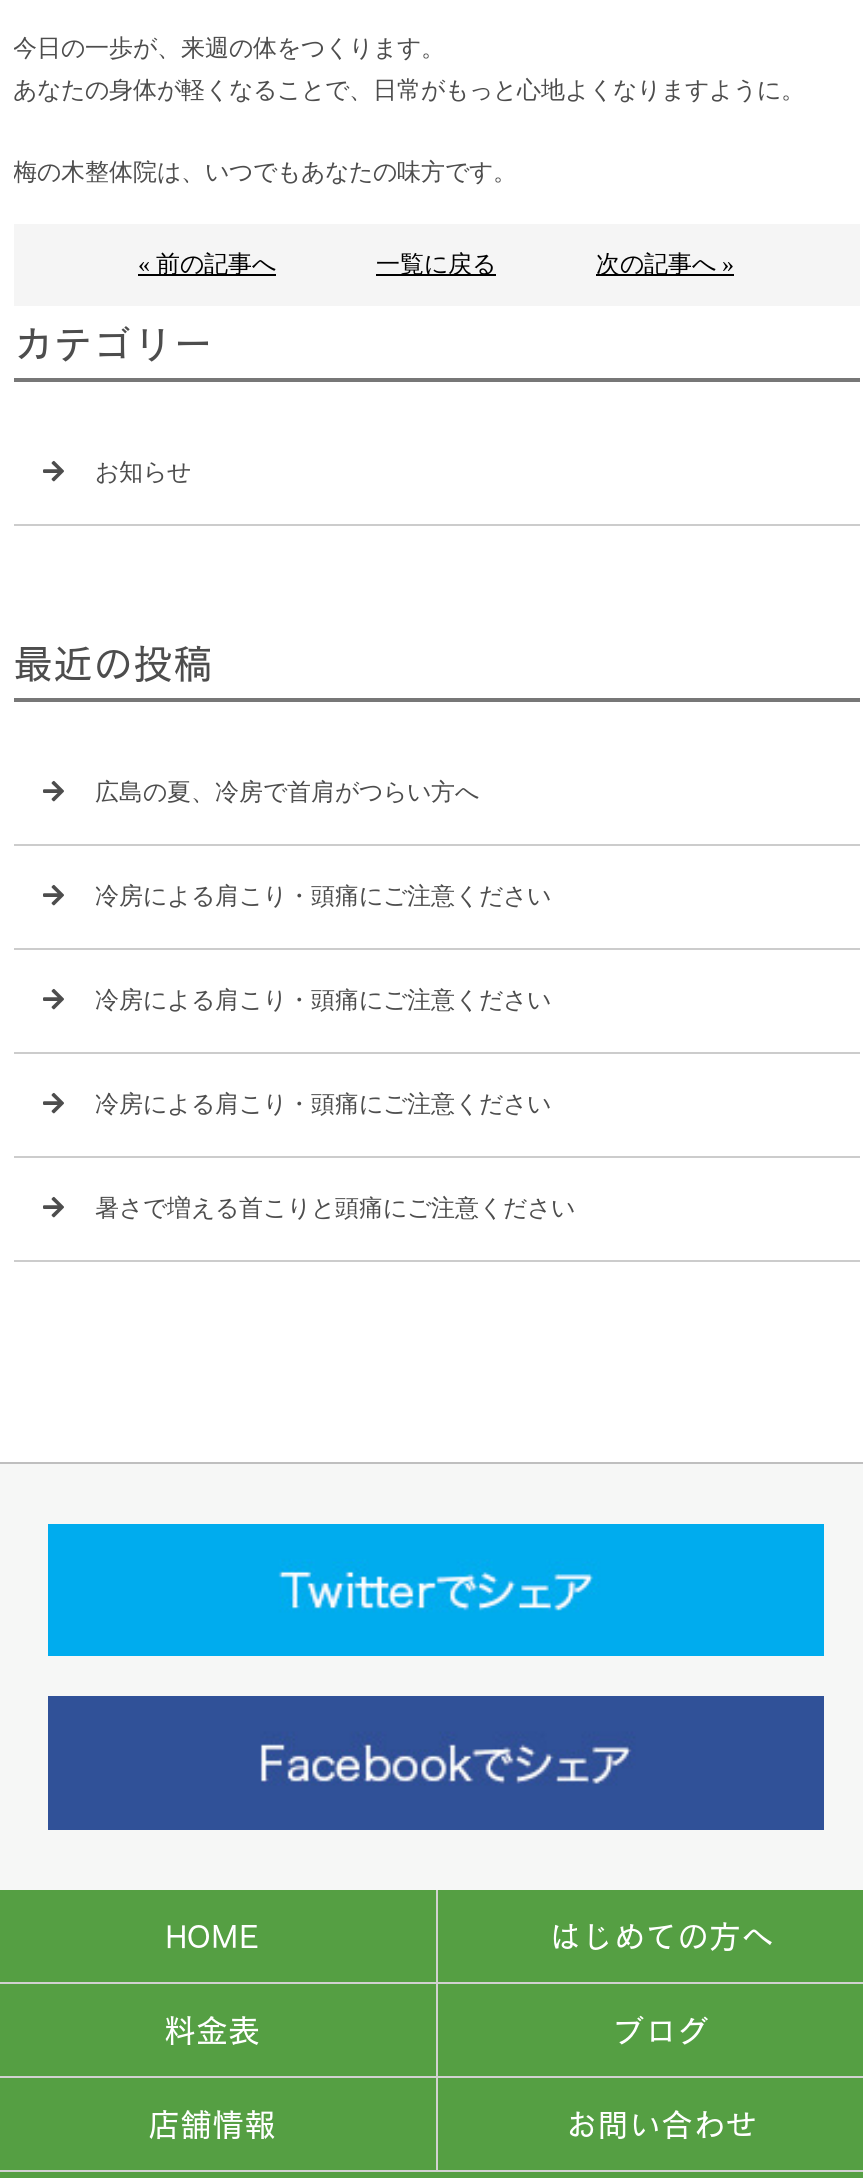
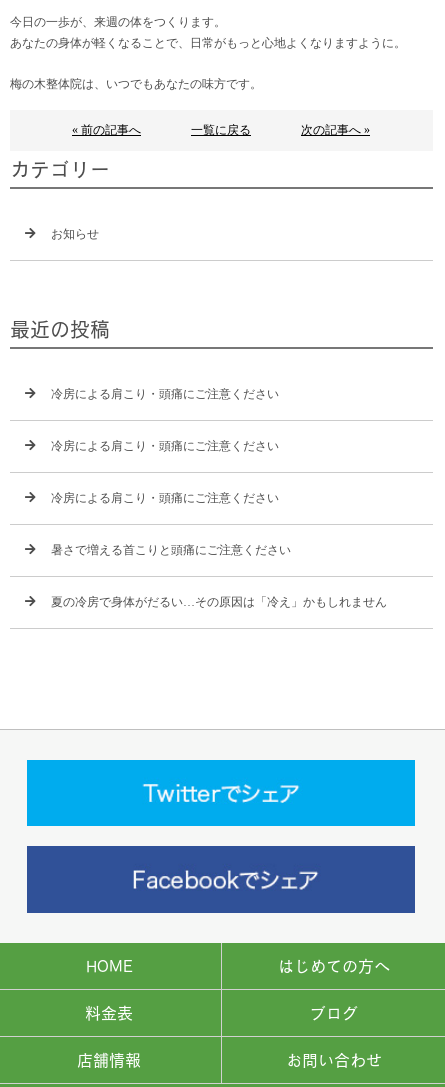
- 広島の夏、冷房で首肩がつらい方へ

moved up: 冷房による肩こり・頭痛にご注意ください | 冷房による肩こり・頭痛にご注意ください | 冷房による肩こり・頭痛にご注意ください | 暑さで増える首こりと頭痛にご注意ください

+ 夏の冷房で身体がだるい…その原因は「冷え」かもしれません
